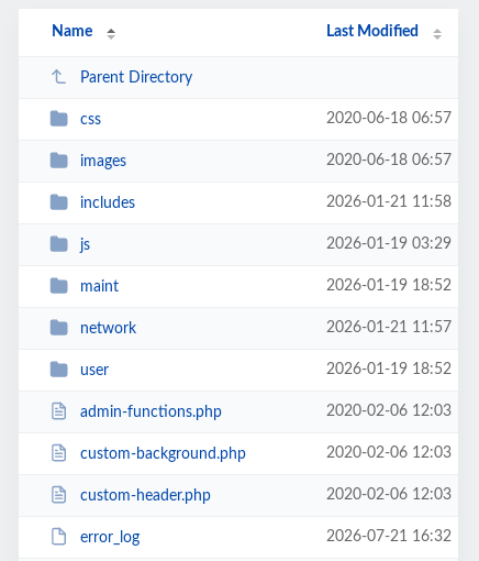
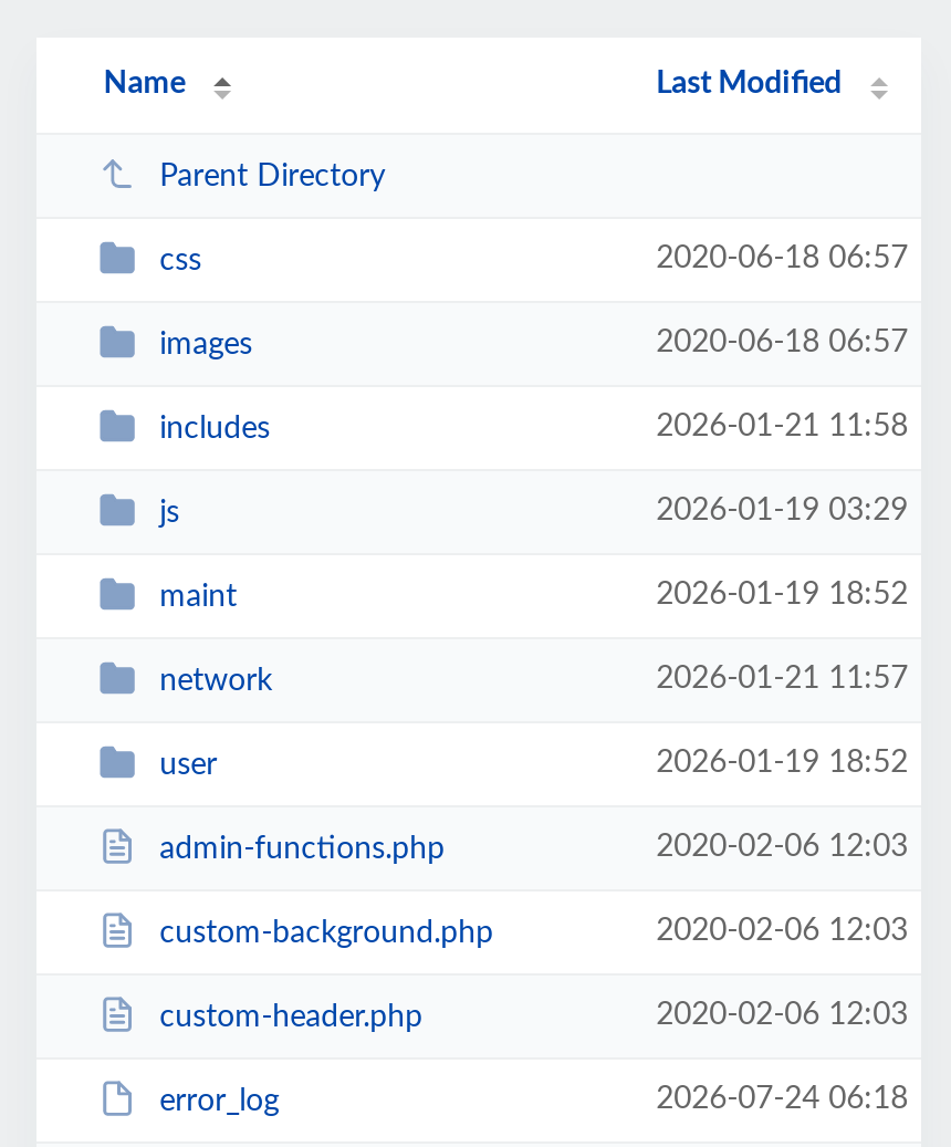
- 2026-07-21 16:32
+ 2026-07-24 06:18
